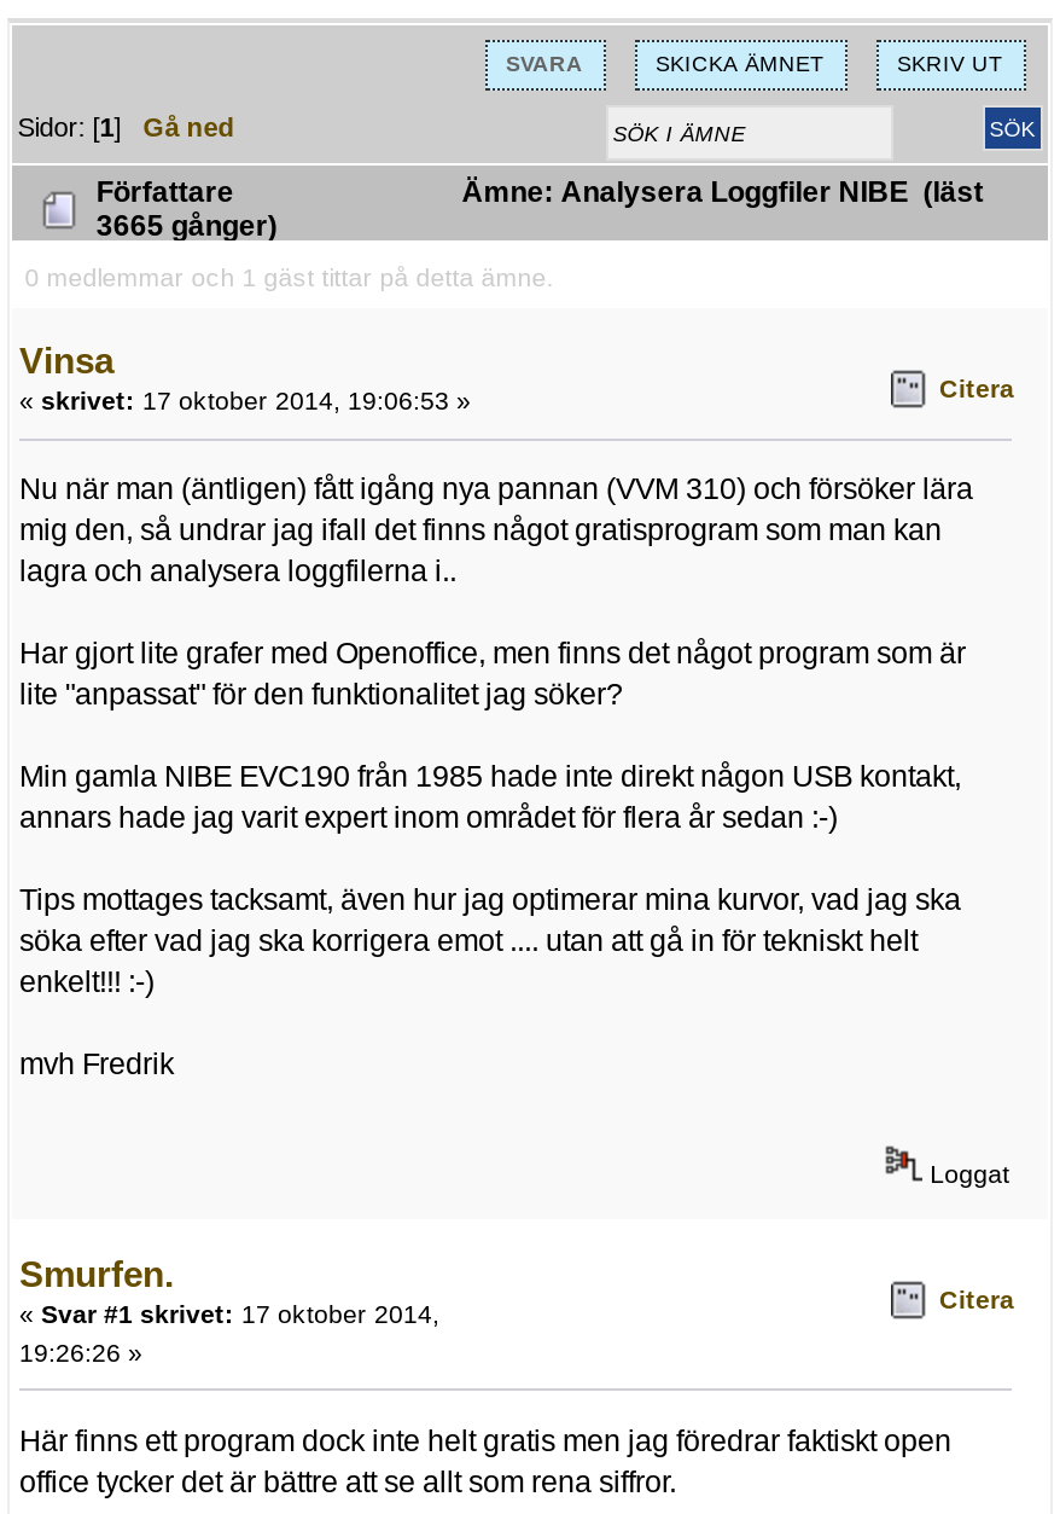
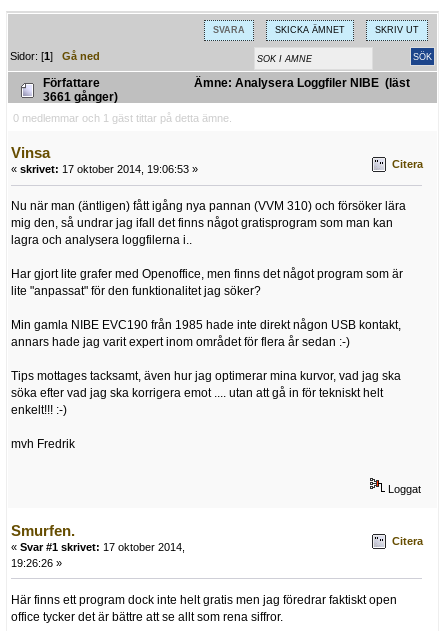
- 3665 gånger)
+ 3661 gånger)
